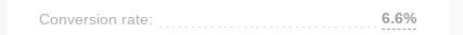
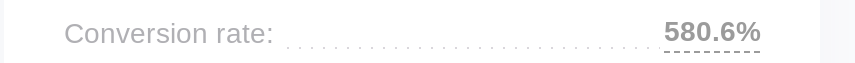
- 6.6%
+ 580.6%
